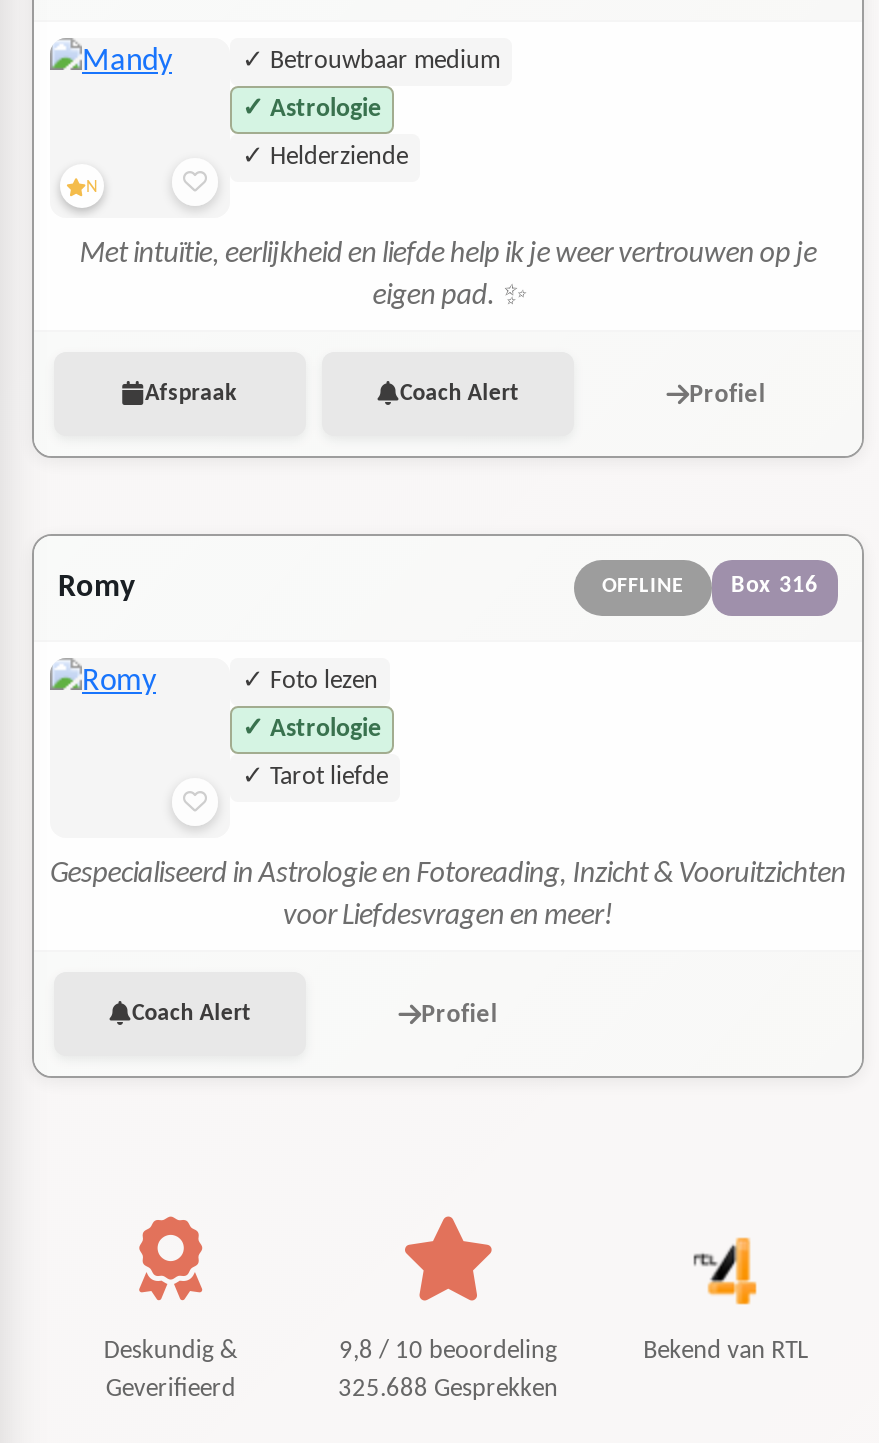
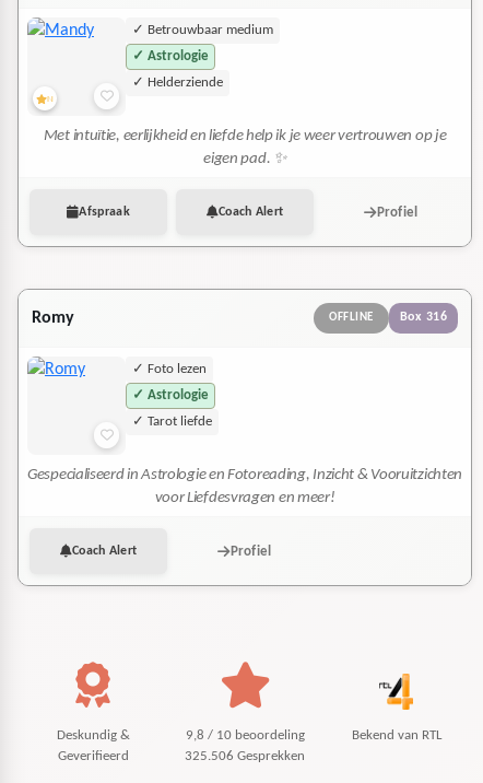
- 325.688 Gesprekken
+ 325.506 Gesprekken
